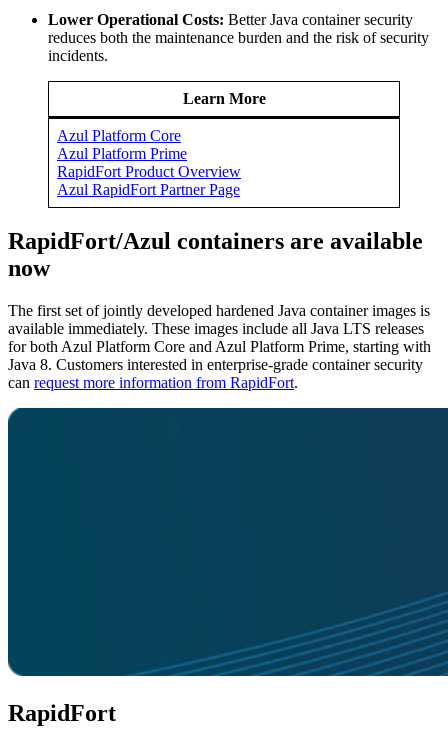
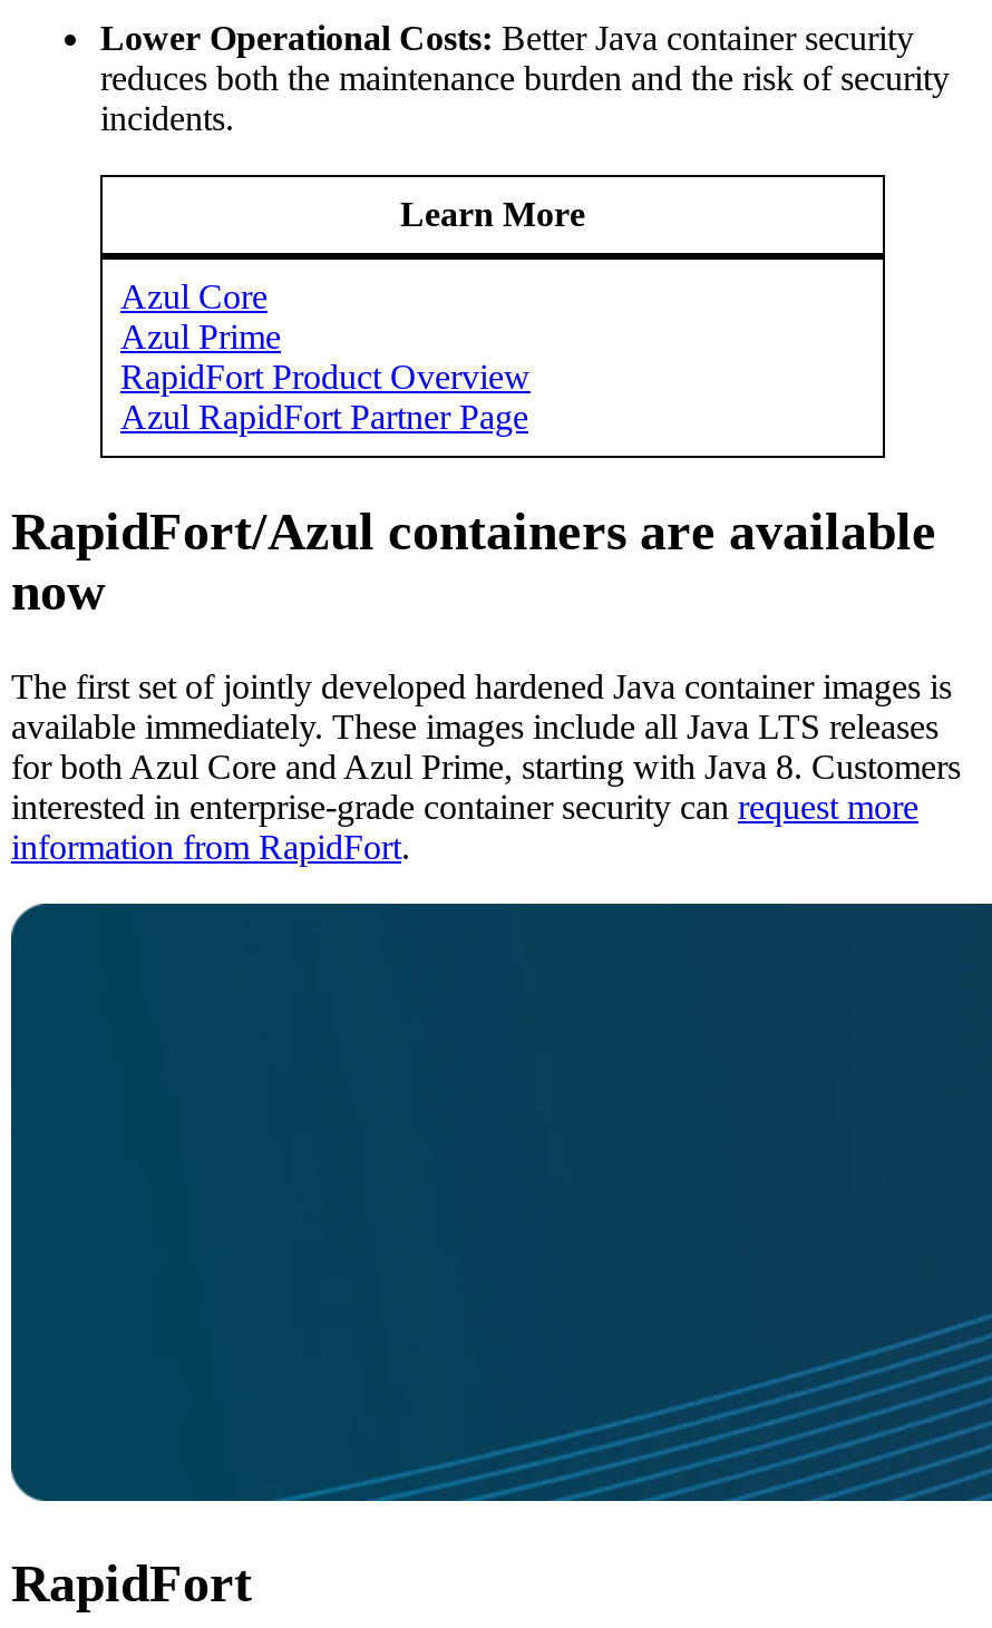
- Azul Platform Core
- Azul Platform Prime
+ Azul Core
+ Azul Prime

- for both Azul Platform Core and Azul Platform Prime, starting with
- Java 8. Customers interested in enterprise-grade container security
- can request more information from RapidFort.
+ for both Azul Core and Azul Prime, starting with Java 8. Customers
+ interested in enterprise-grade container security can request more
+ information from RapidFort.
